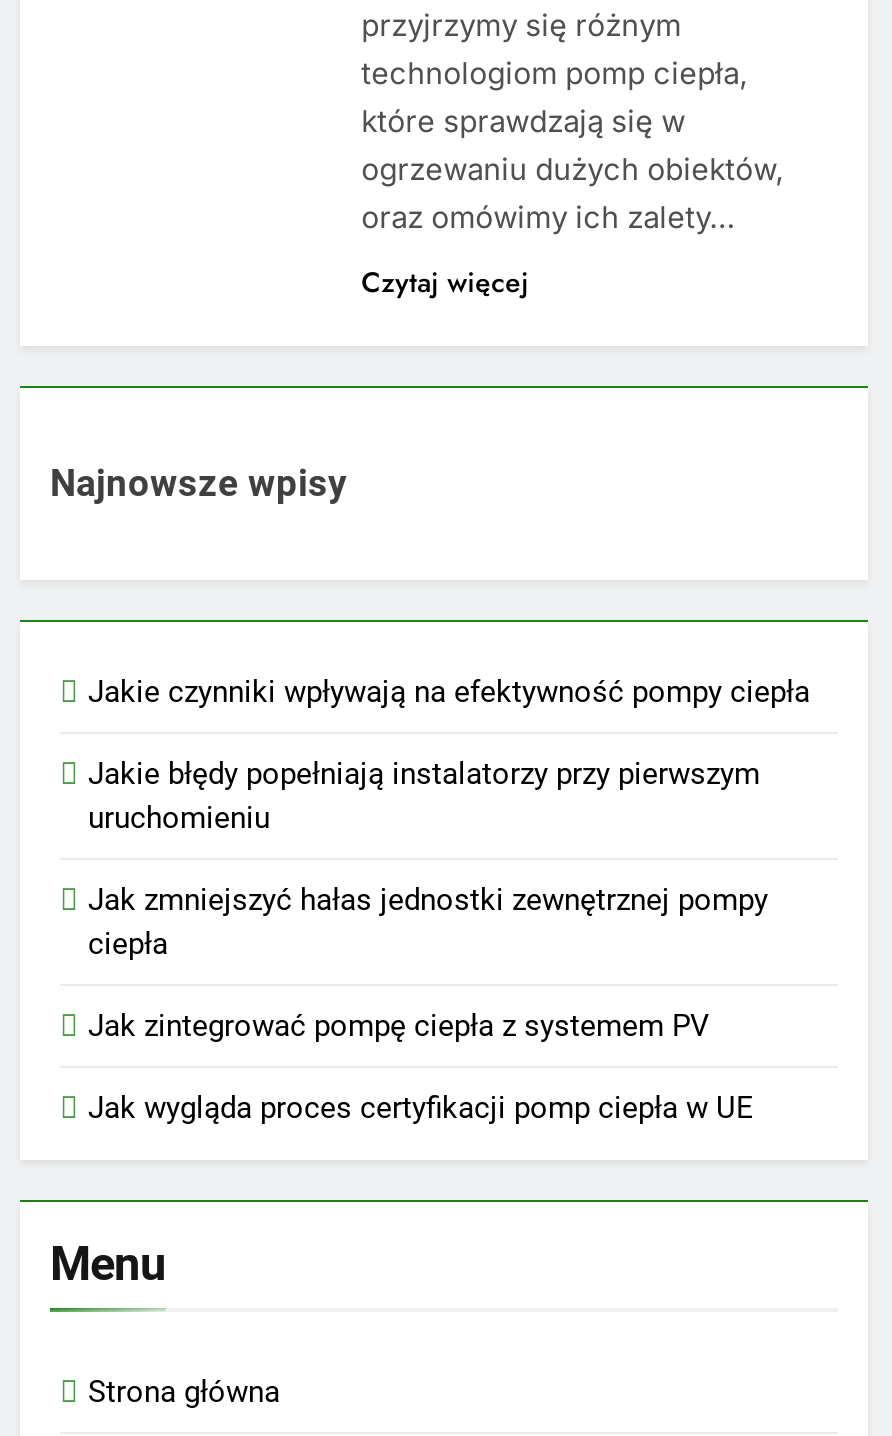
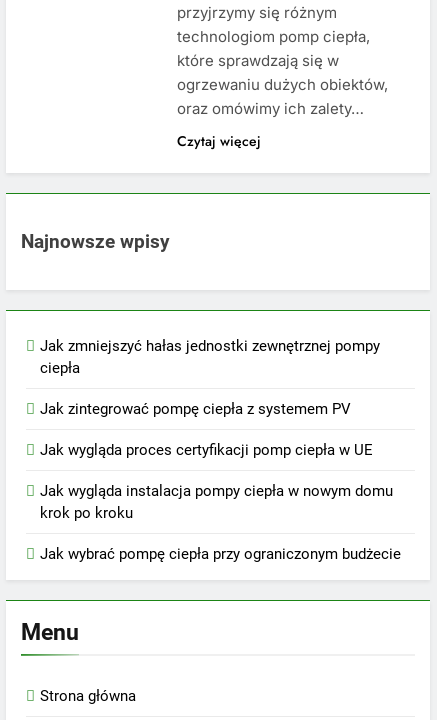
- Jakie czynniki wpływają na efektywność pompy ciepła
- Jakie błędy popełniają instalatorzy przy pierwszym
- uruchomieniu

moved up: Jak zmniejszyć hałas jednostki zewnętrznej pompy | ciepła | Jak zintegrować pompę ciepła z systemem PV | Jak wygląda proces certyfikacji pomp ciepła w UE

+ Jak wygląda instalacja pompy ciepła w nowym domu
+ krok po kroku
+ Jak wybrać pompę ciepła przy ograniczonym budżecie
